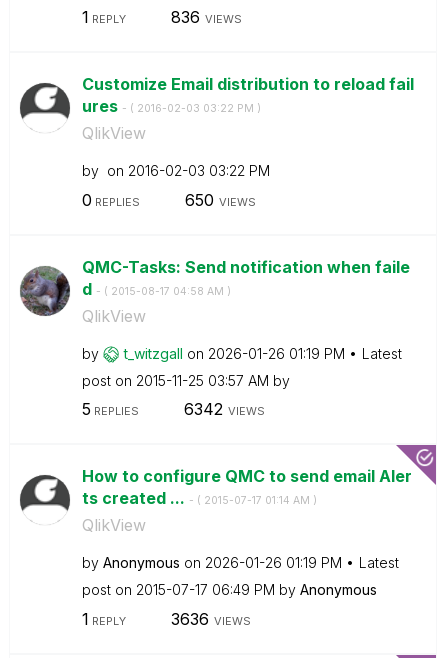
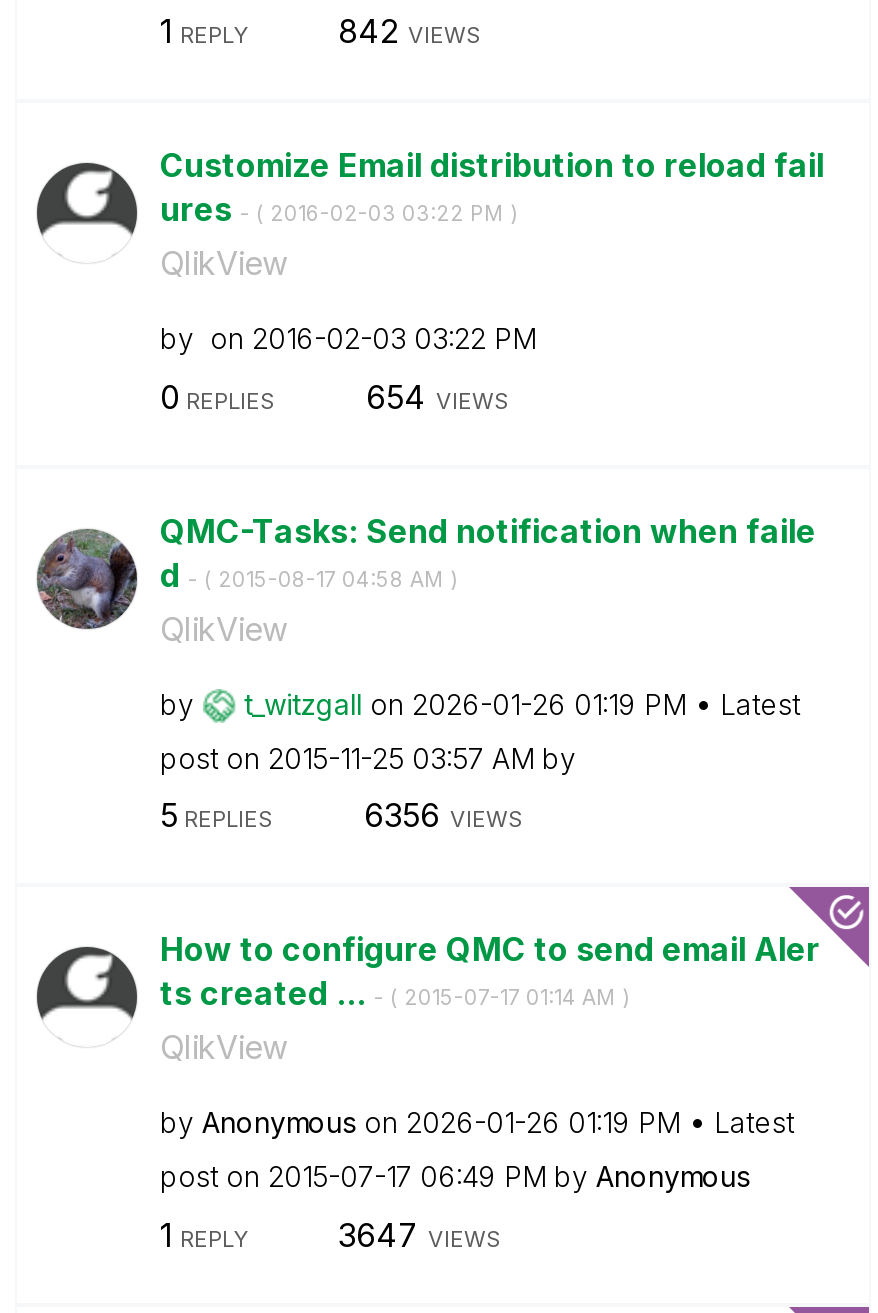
- 836 VIEWS
+ 842 VIEWS

- 650 VIEWS
+ 654 VIEWS

- 6342 VIEWS
+ 6356 VIEWS

- 3636 VIEWS
+ 3647 VIEWS
